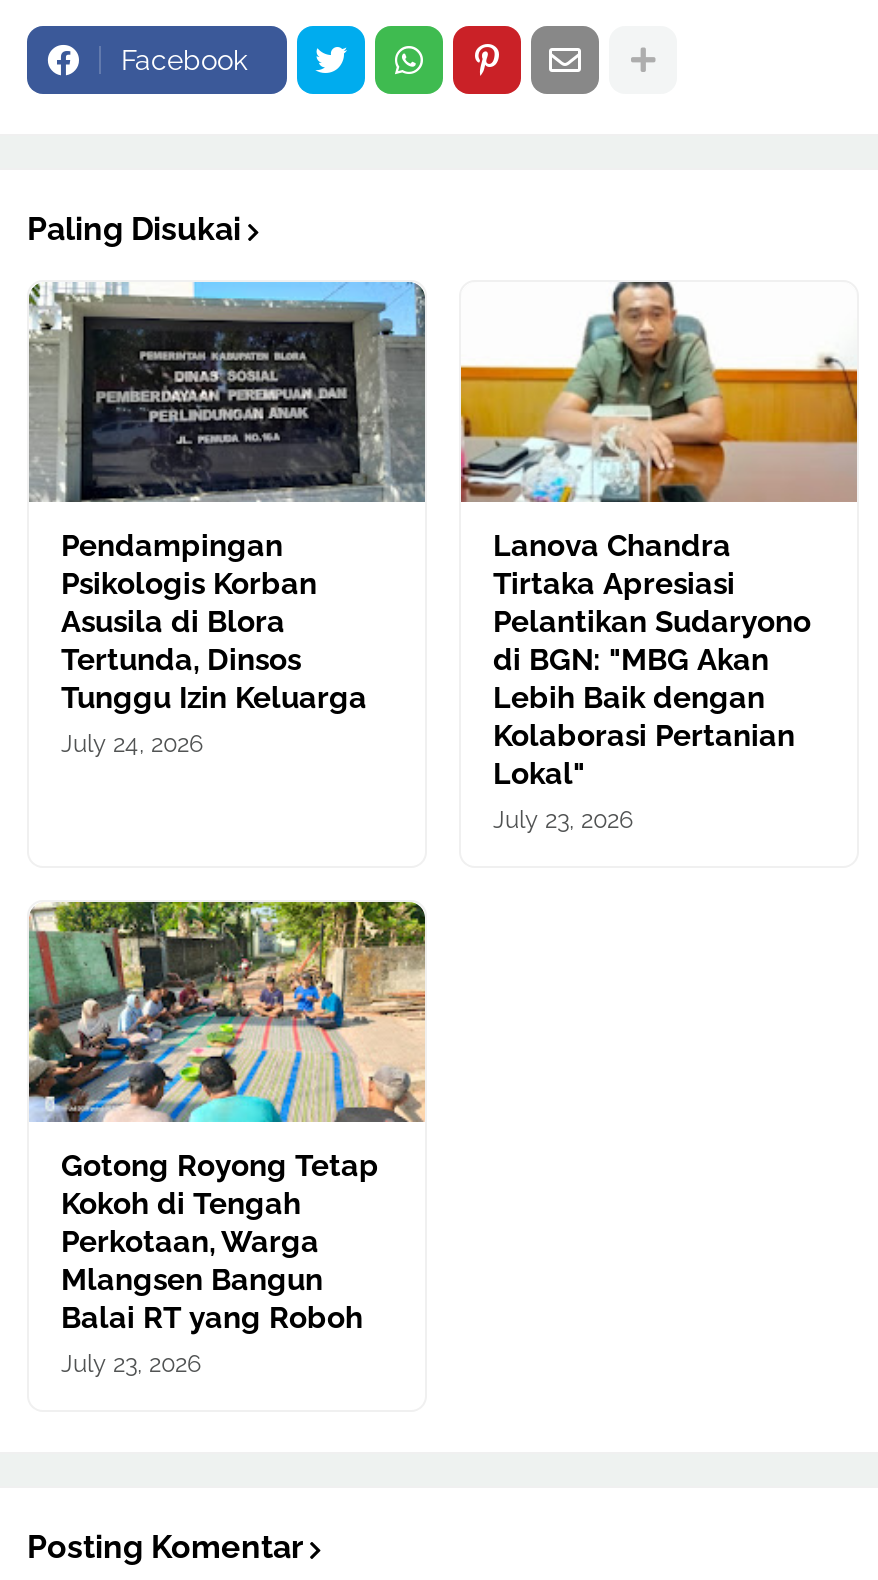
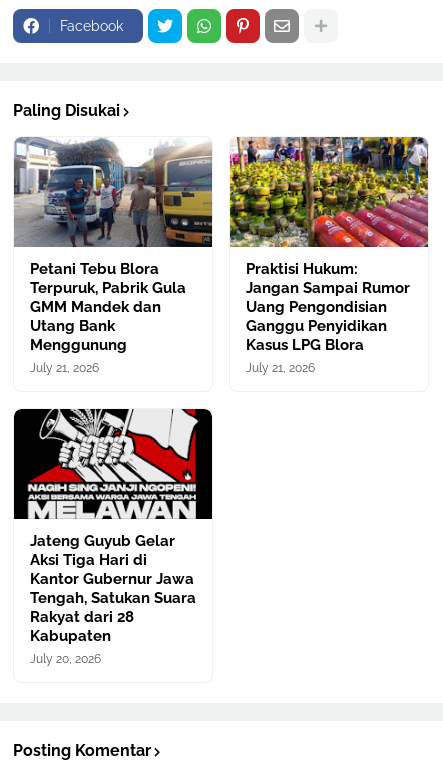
- [image]
- Pendampingan
- Psikologis Korban
- Asusila di Blora
- Tertunda, Dinsos
- Tunggu Izin Keluarga
- July 24, 2026
+ [image]
+ Petani Tebu Blora
+ Terpuruk, Pabrik Gula
+ GMM Mandek dan
+ Utang Bank
+ Menggunung
+ July 21, 2026

- [image]
- Lanova Chandra
- Tirtaka Apresiasi
- Pelantikan Sudaryono
- di BGN: "MBG Akan
- Lebih Baik dengan
- Kolaborasi Pertanian
- Lokal"
- July 23, 2026
+ [image]
+ Praktisi Hukum:
+ Jangan Sampai Rumor
+ Uang Pengondisian
+ Ganggu Penyidikan
+ Kasus LPG Blora
+ July 21, 2026

- [image]
- Gotong Royong Tetap
- Kokoh di Tengah
- Perkotaan, Warga
- Mlangsen Bangun
- Balai RT yang Roboh
- July 23, 2026
+ [image]
+ Jateng Guyub Gelar
+ Aksi Tiga Hari di
+ Kantor Gubernur Jawa
+ Tengah, Satukan Suara
+ Rakyat dari 28
+ Kabupaten
+ July 20, 2026
